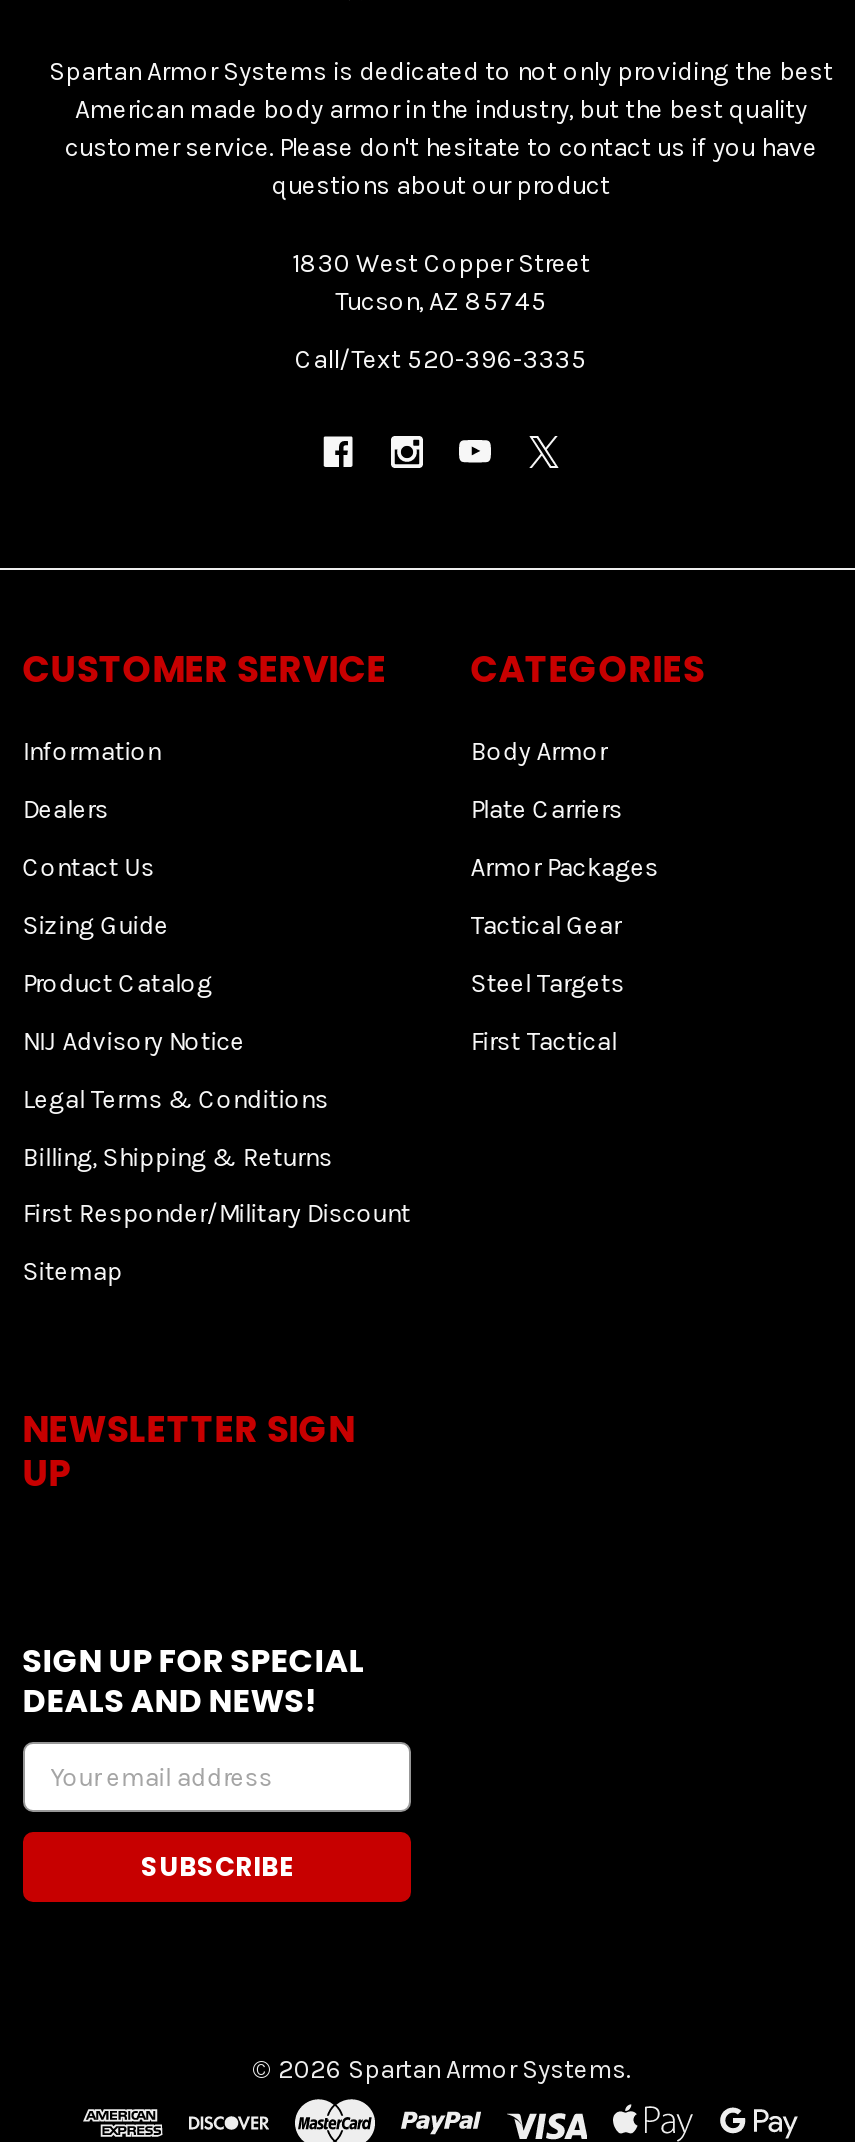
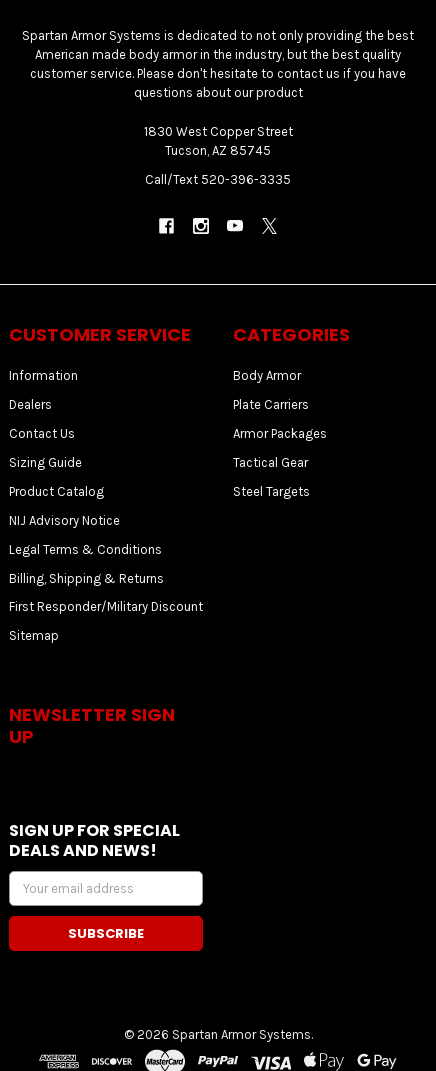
- First Tactical
